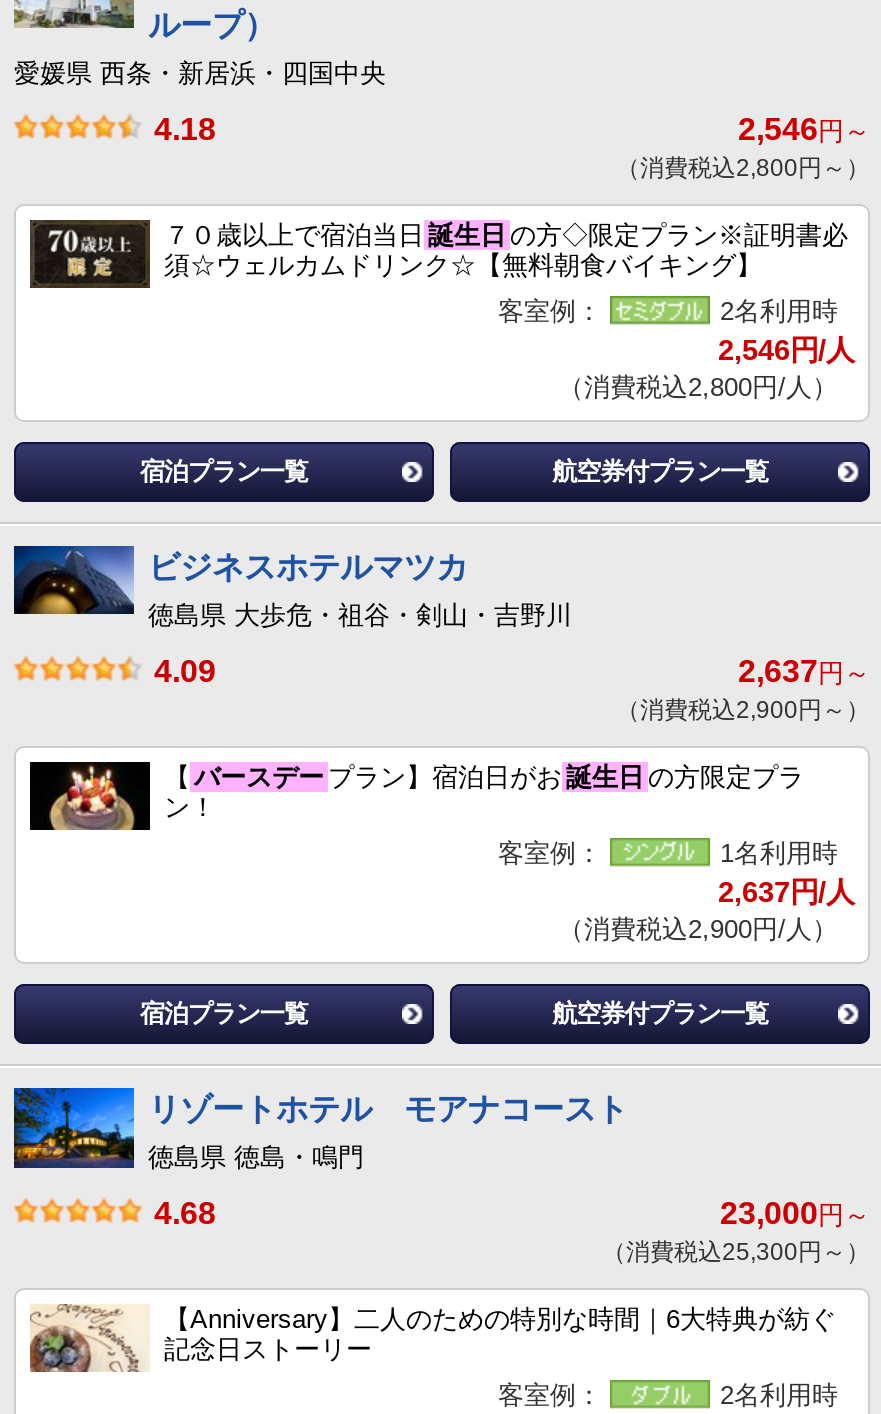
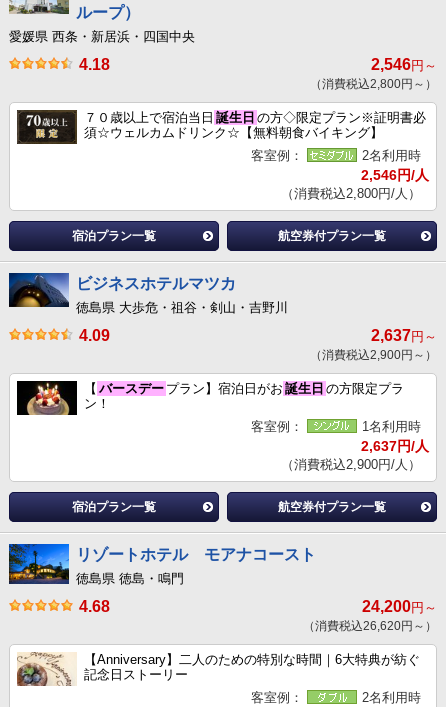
- 23,000円～
+ 24,200円～

- （消費税込25,300円～）
+ （消費税込26,620円～）
